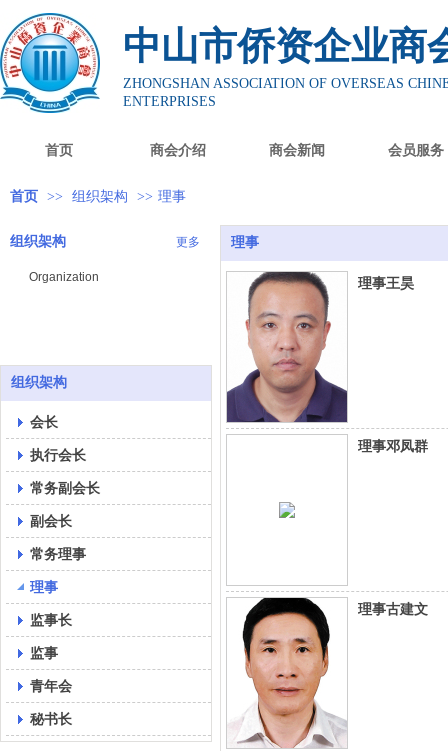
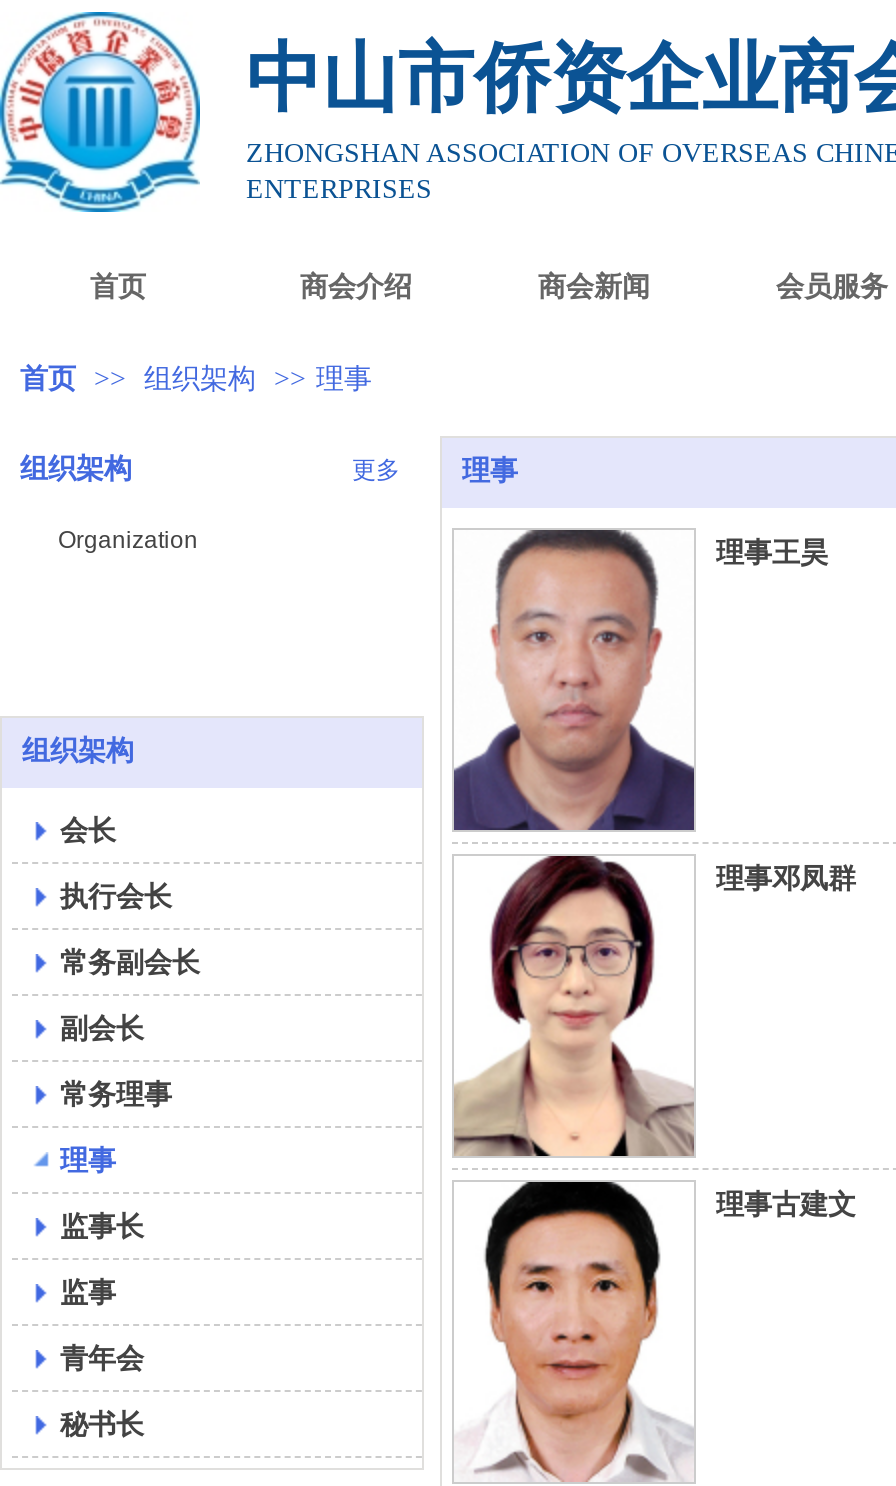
+ [image]
